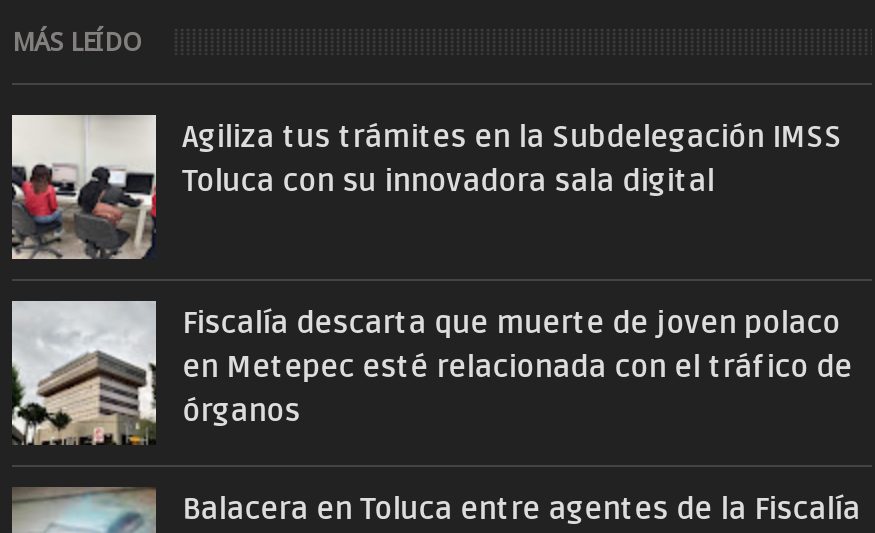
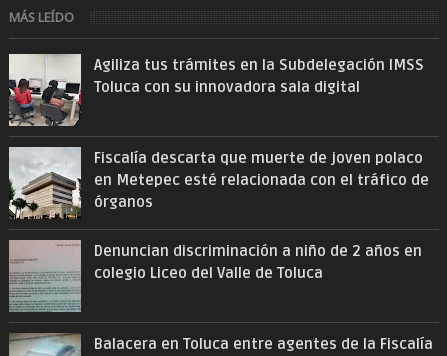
+ [image]
+ Denuncian discriminación a niño de 2 años en
+ colegio Liceo del Valle de Toluca
